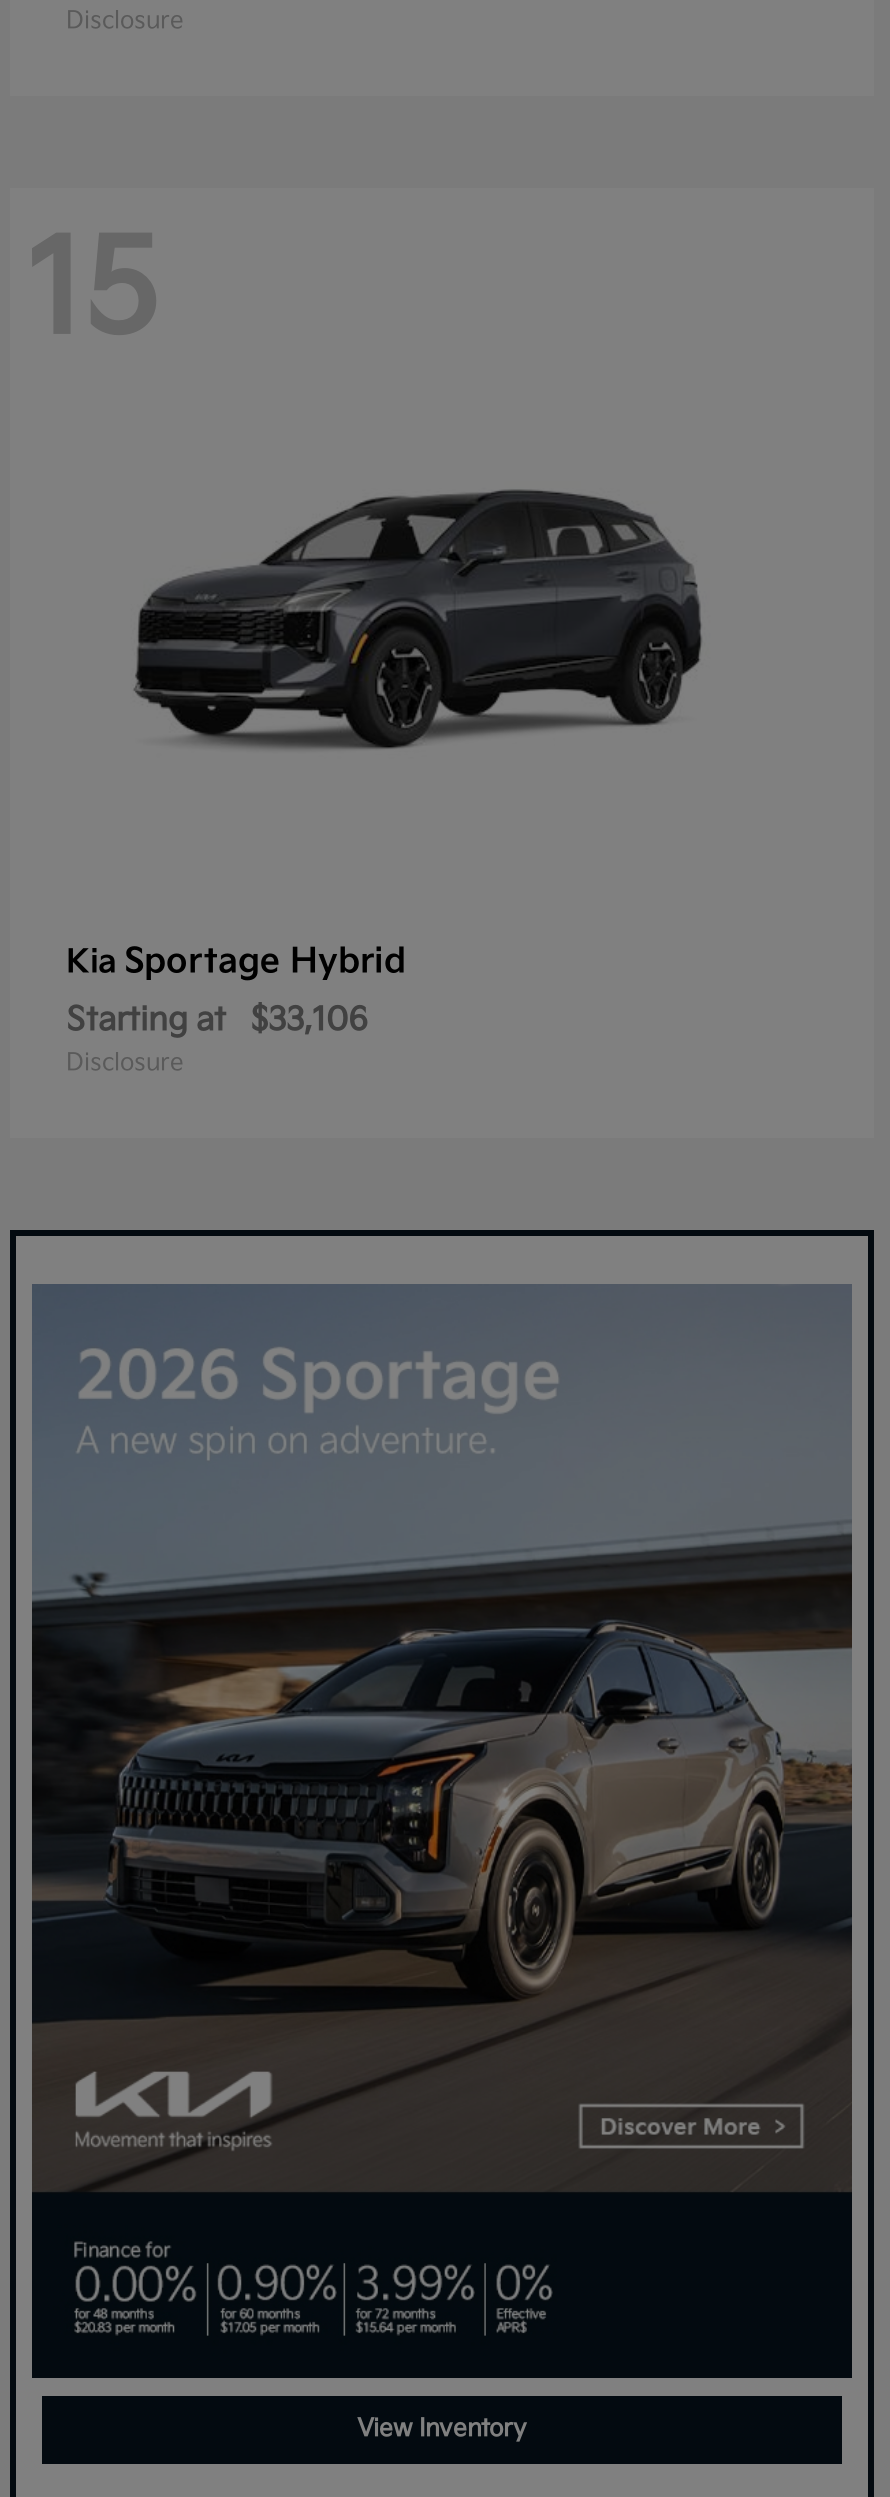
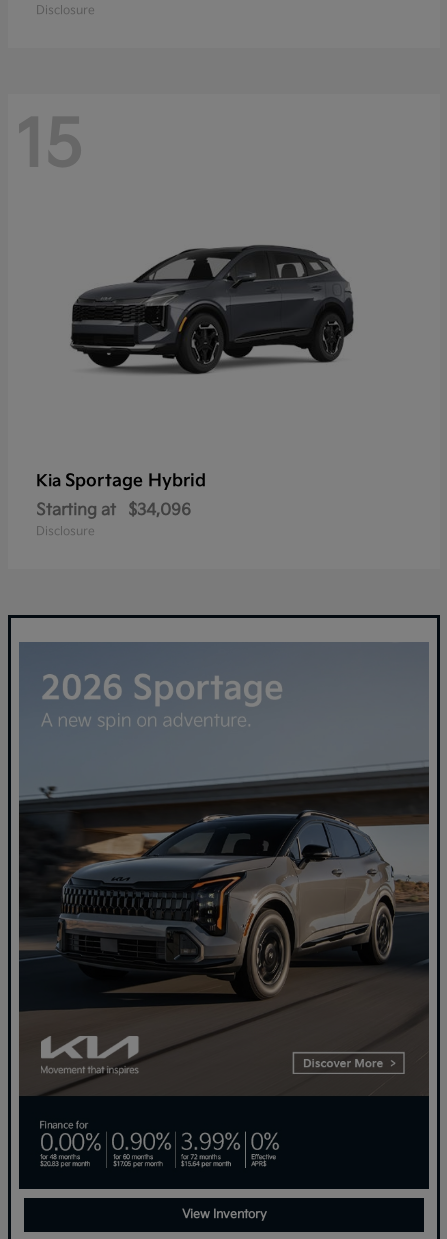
- Starting at $33,106
+ Starting at $34,096
